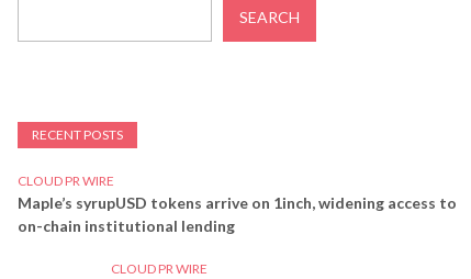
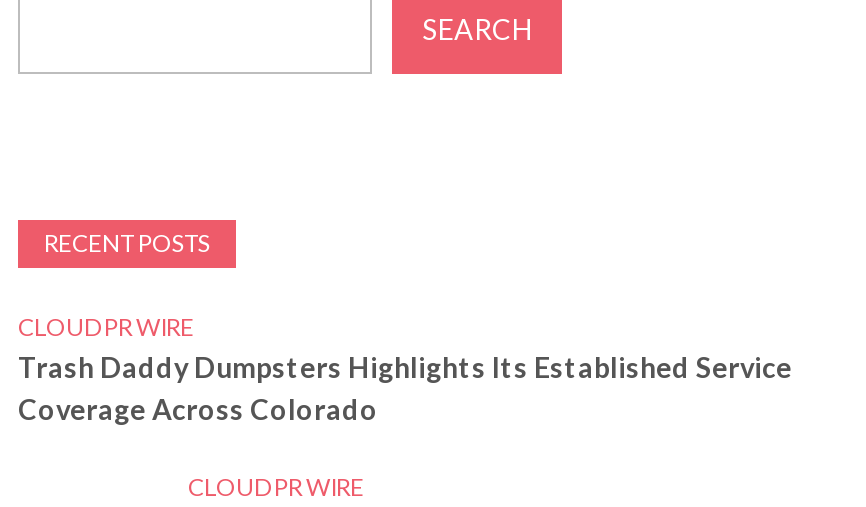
- Maple’s syrupUSD tokens arrive on 1inch, widening access to
- on-chain institutional lending
+ Trash Daddy Dumpsters Highlights Its Established Service
+ Coverage Across Colorado
